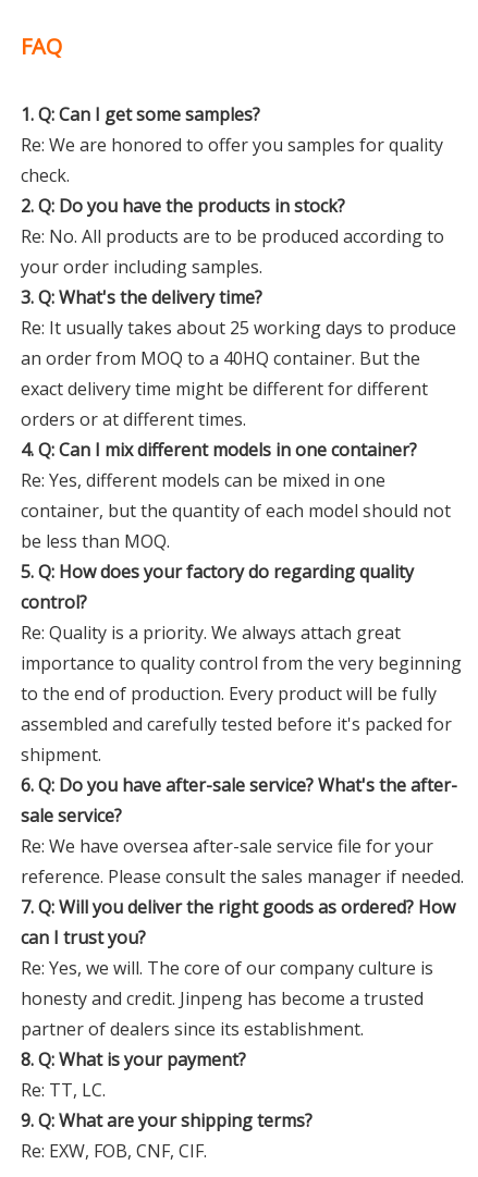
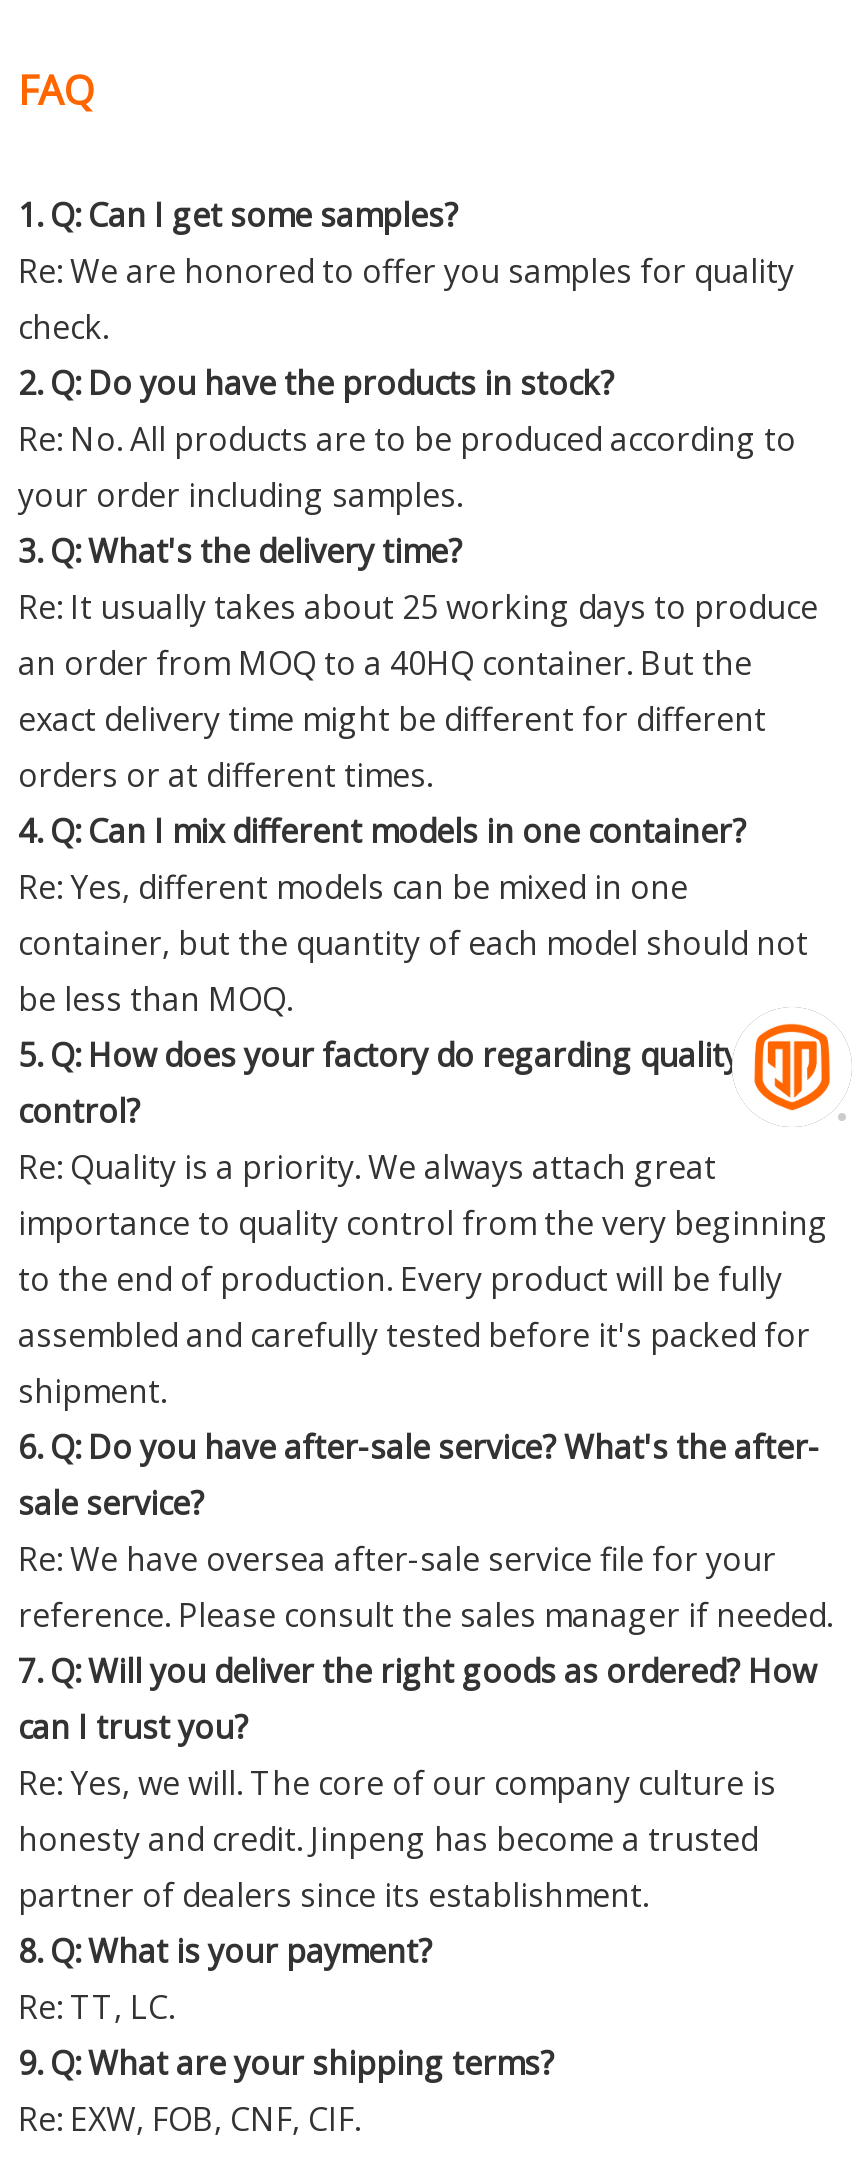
+ [image]
